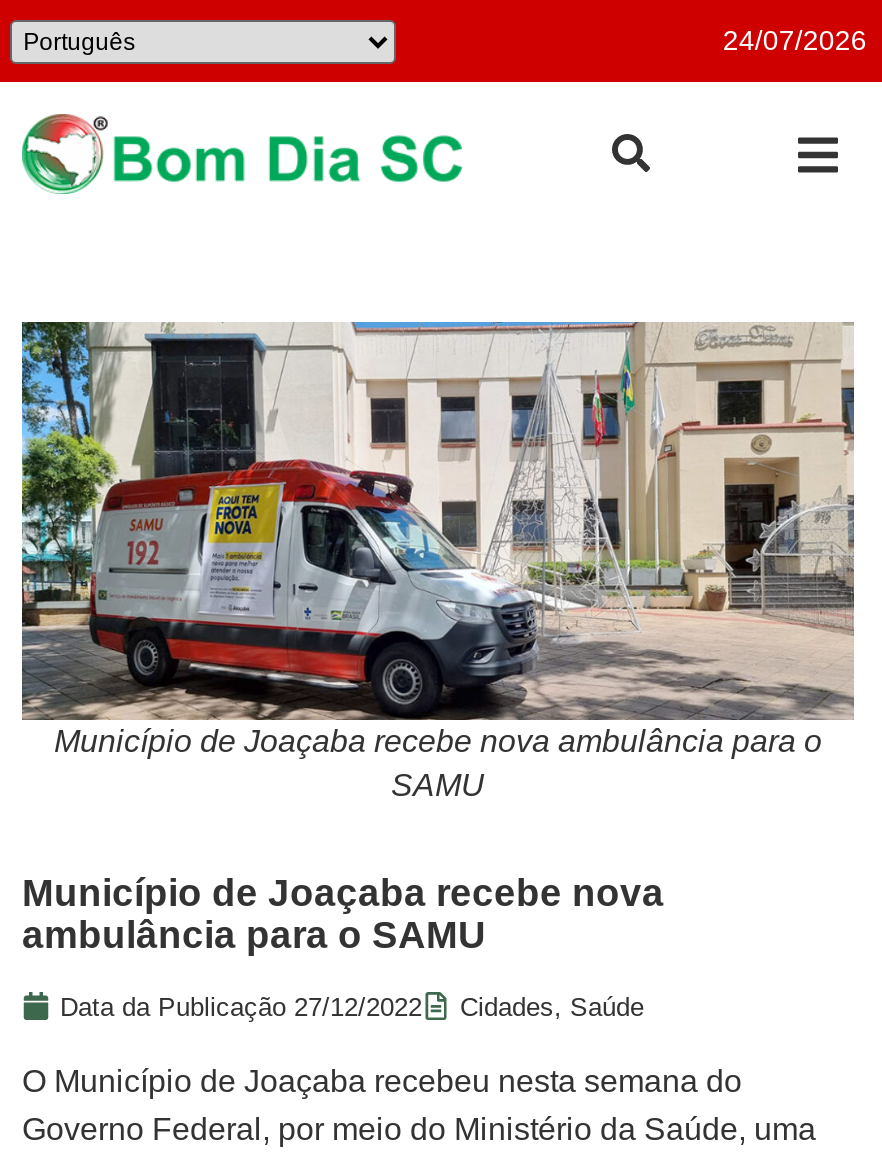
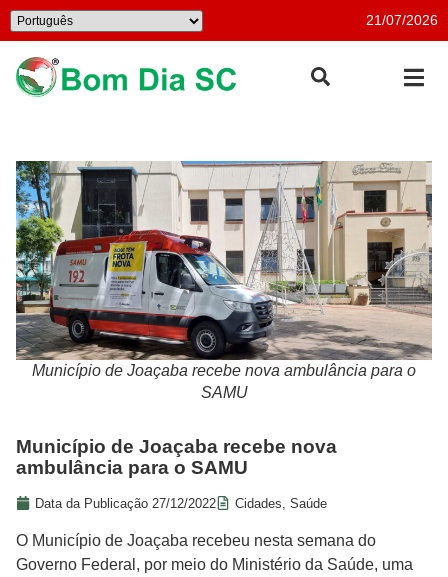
- 24/07/2026
+ 21/07/2026
